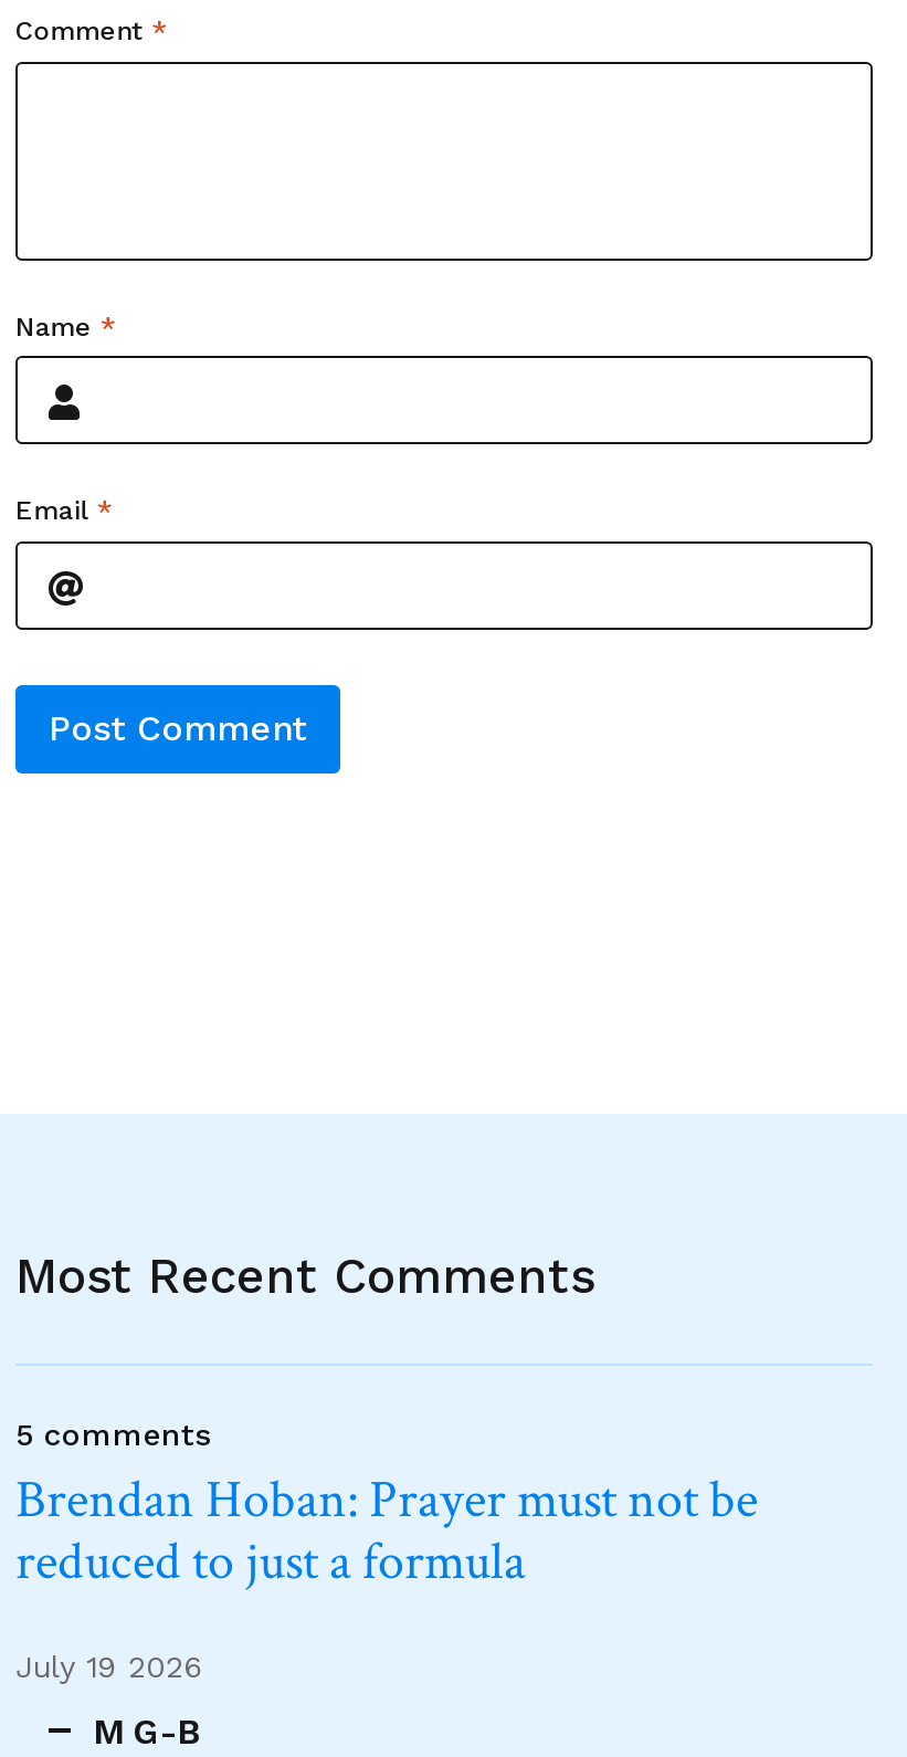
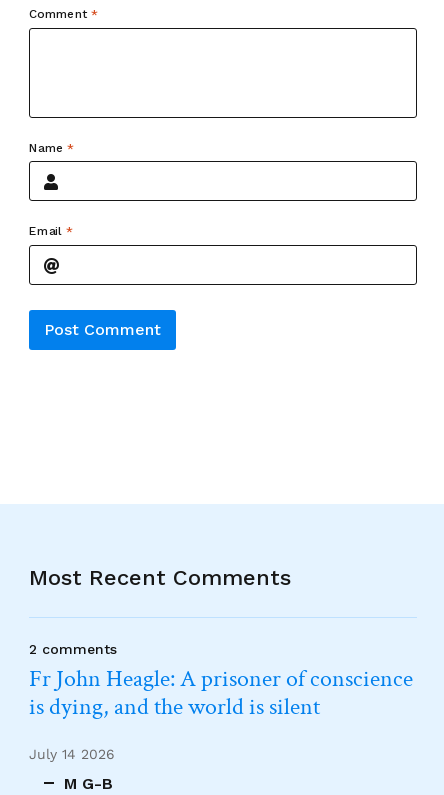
- 5 comments
- Brendan Hoban: Prayer must not be
- reduced to just a formula
+ 2 comments
+ Fr John Heagle: A prisoner of conscience
+ is dying, and the world is silent

- July 19 2026
+ July 14 2026
